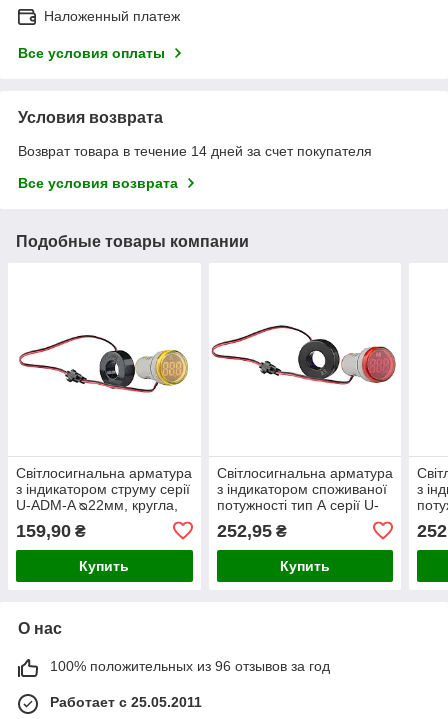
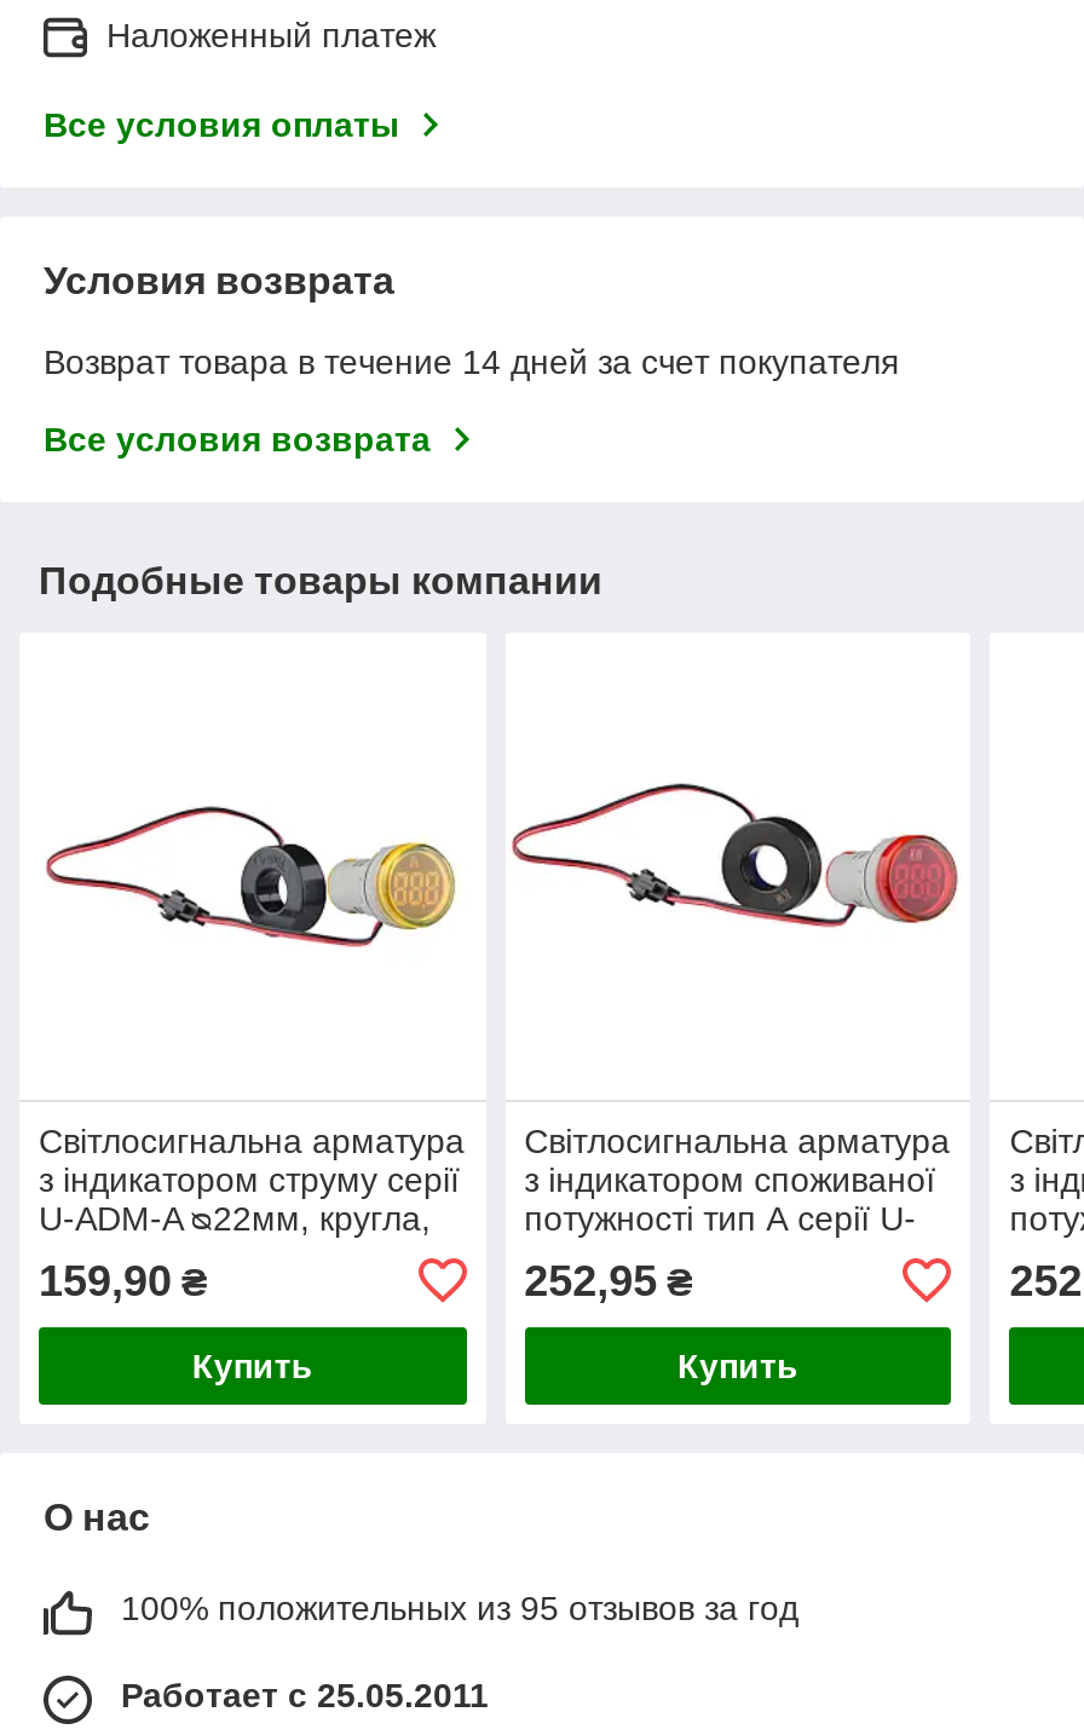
- 100% положительных из 96 отзывов за год
+ 100% положительных из 95 отзывов за год
